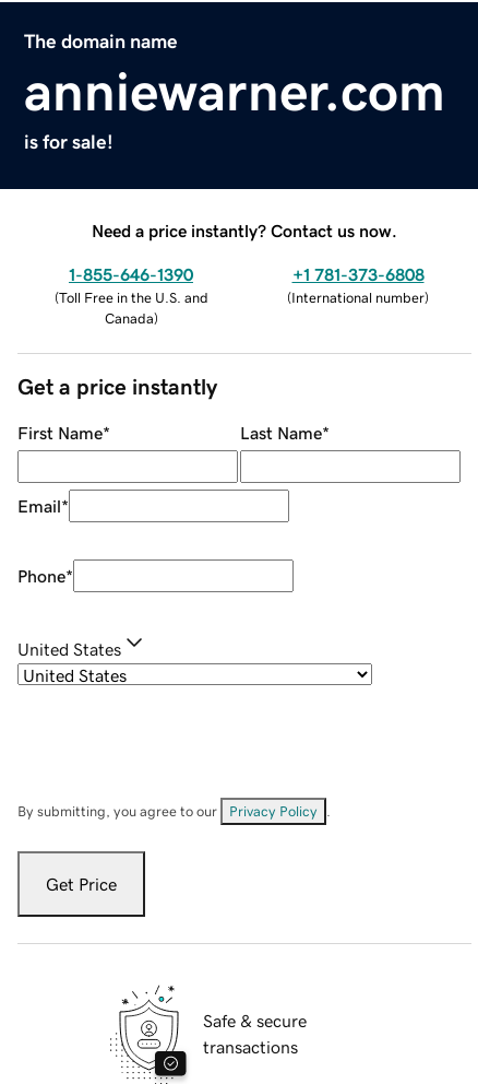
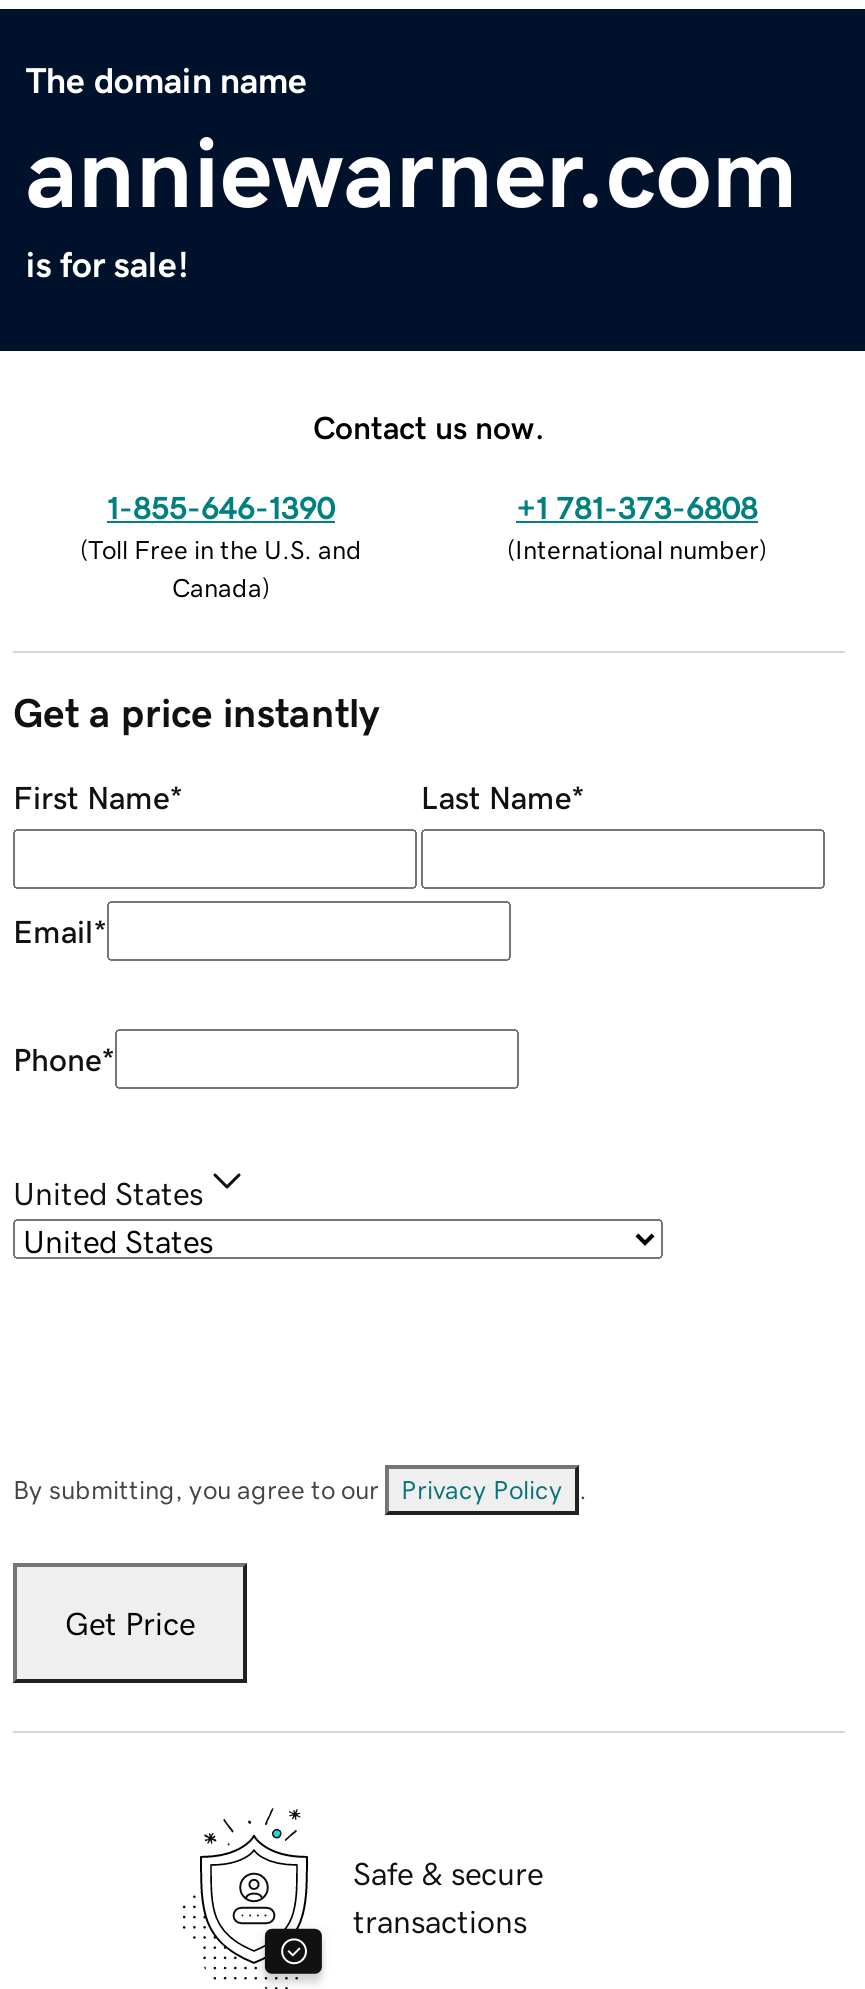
- Need a price instantly? Contact us now.
+ Contact us now.
